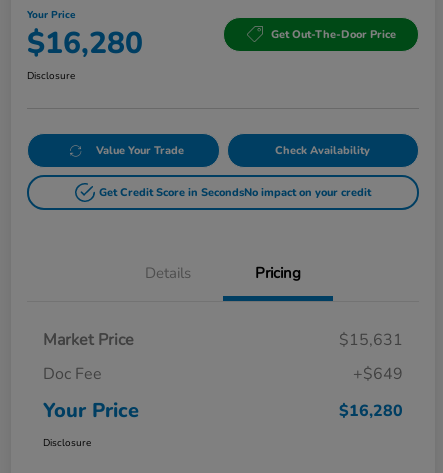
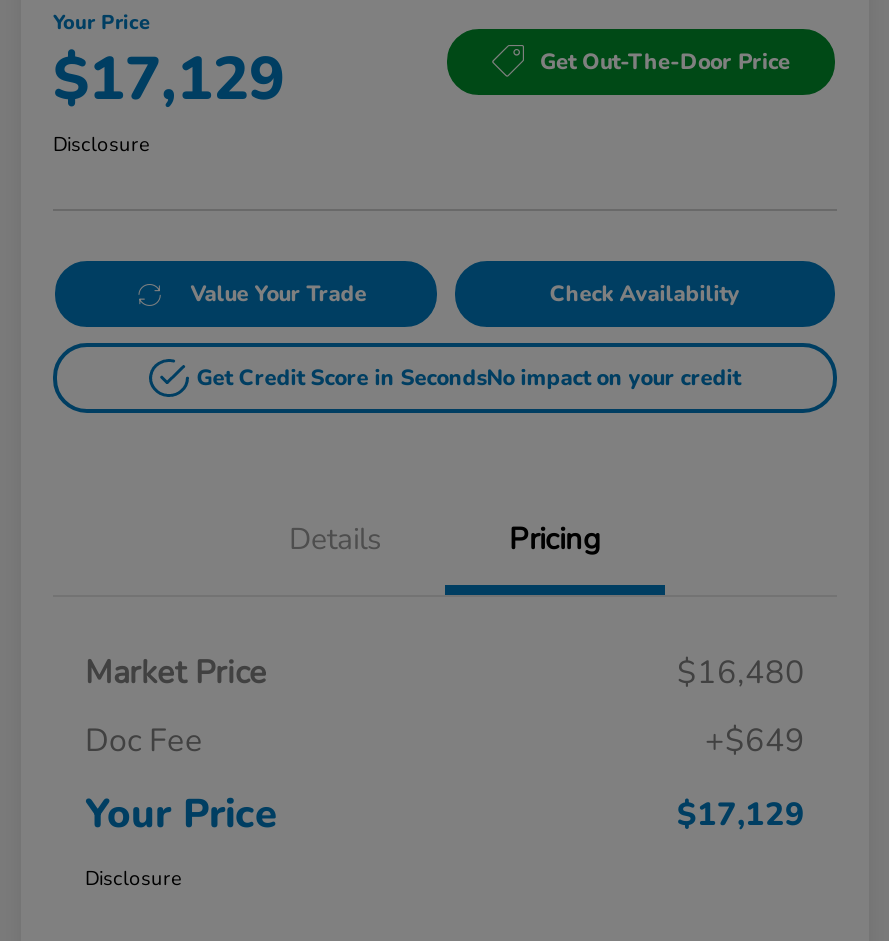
- $16,280
+ $17,129

- $15,631
+ $16,480

- $16,280
+ $17,129
